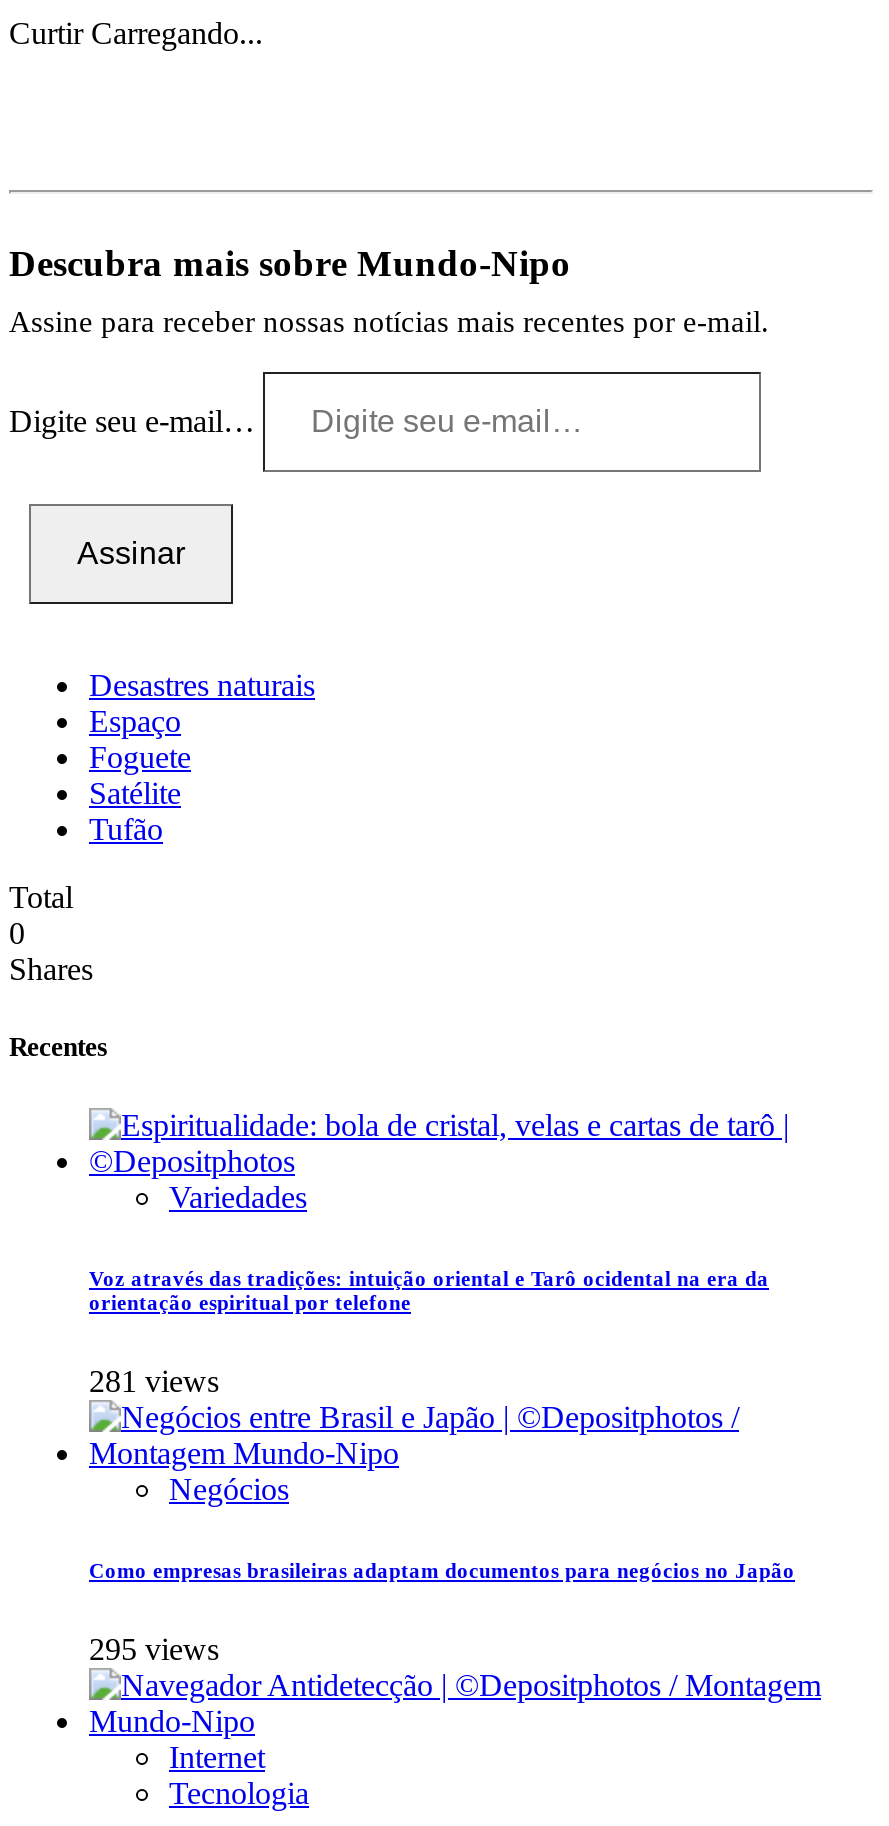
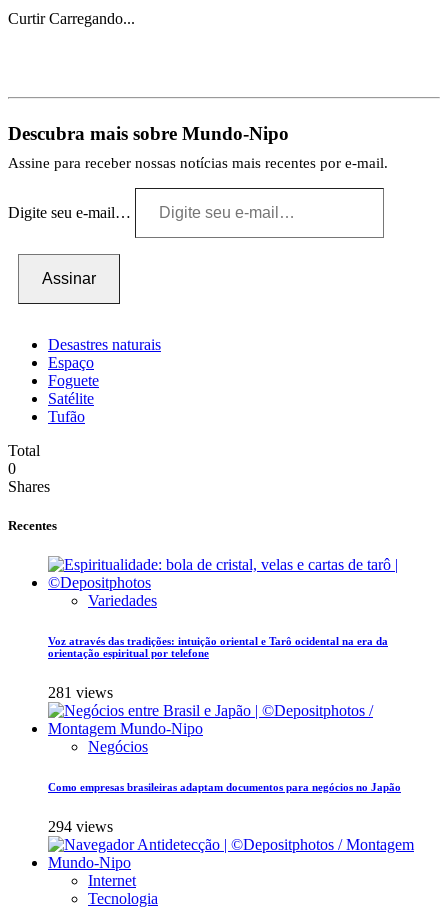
- 295 views
+ 294 views
